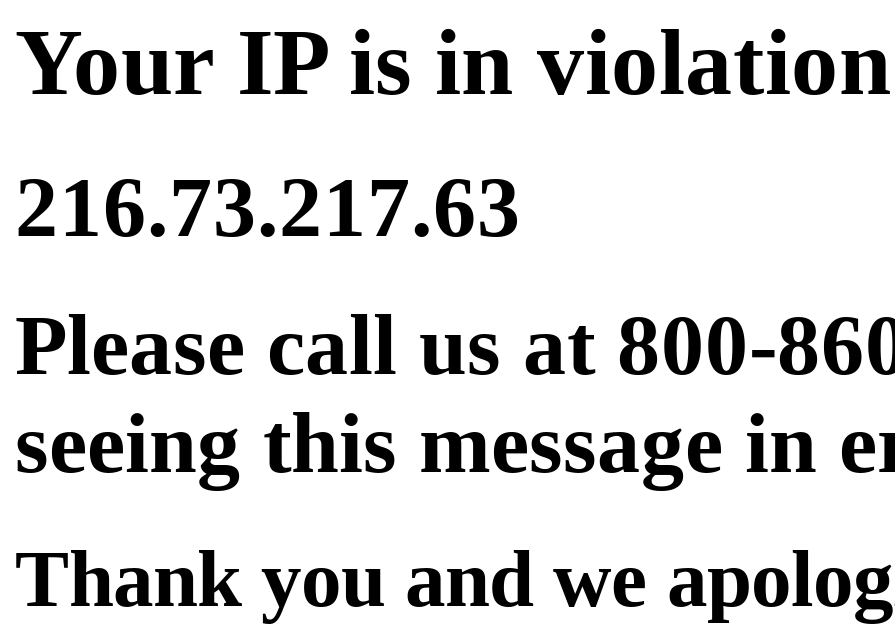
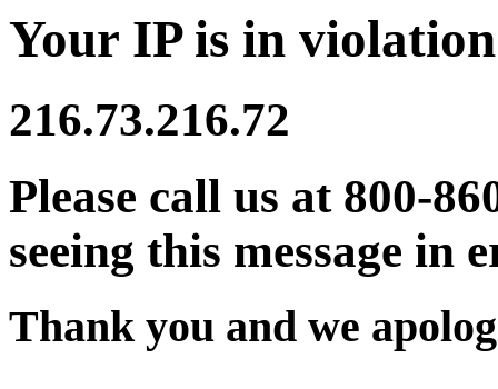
- 216.73.217.63
+ 216.73.216.72
